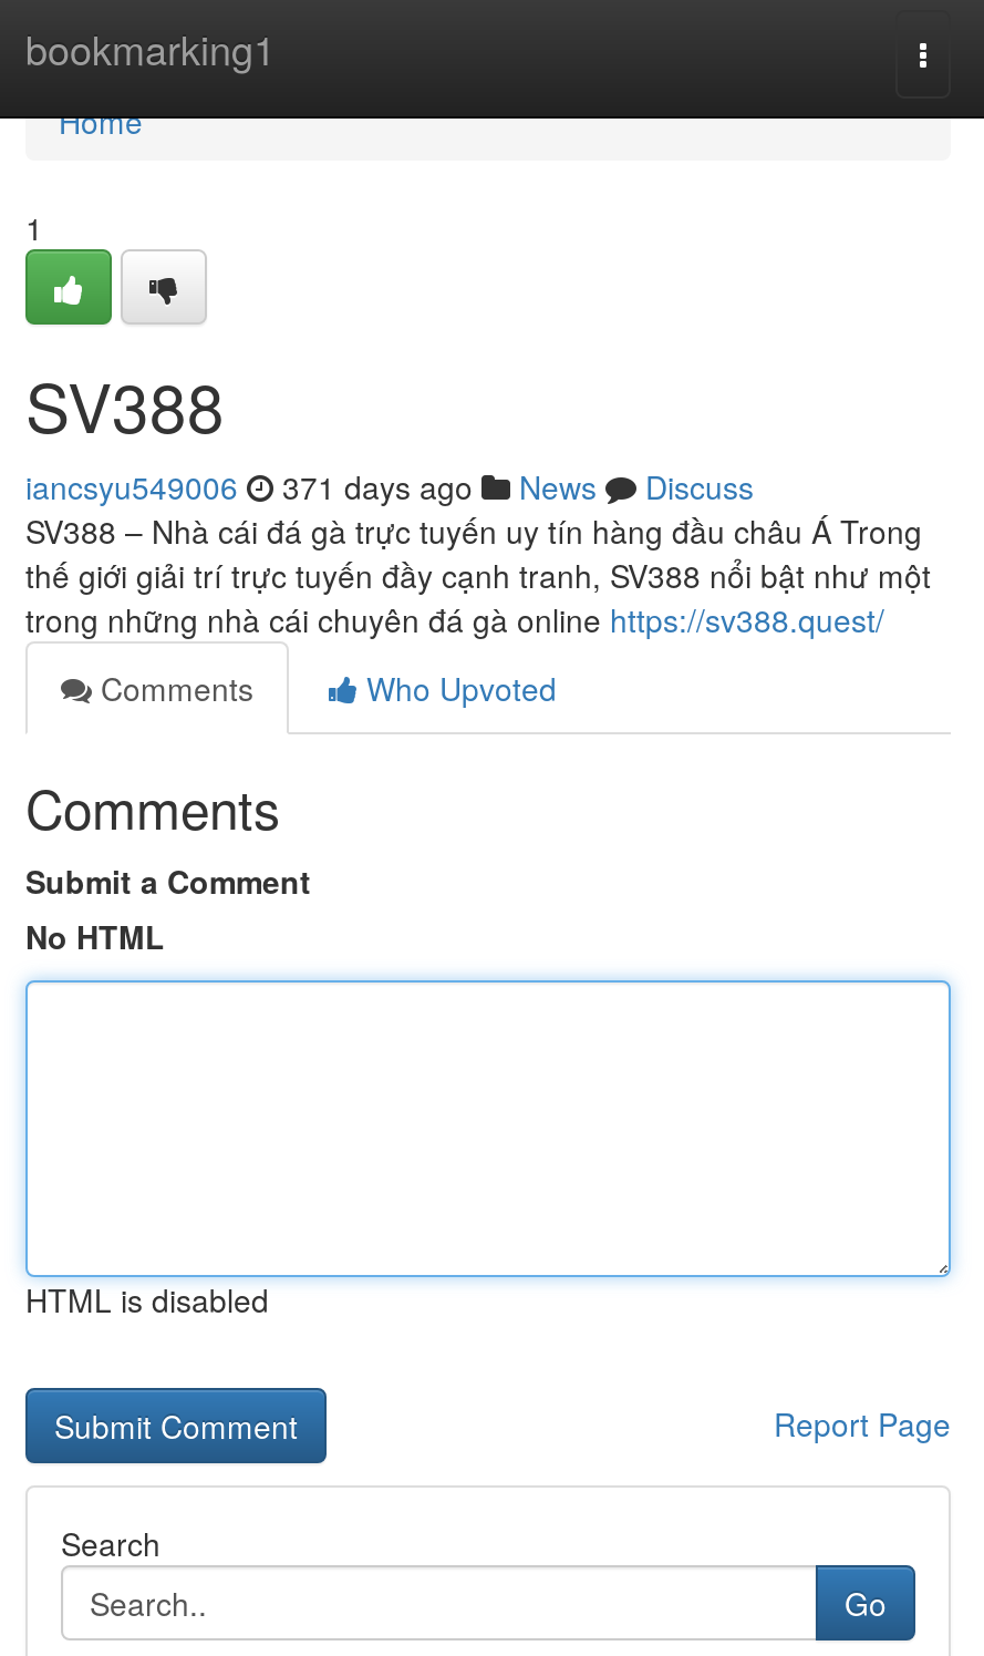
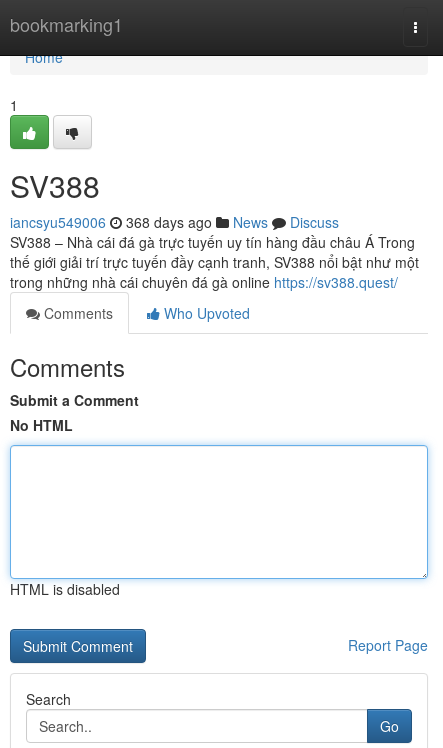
- iancsyu549006 371 days ago News Discuss
+ iancsyu549006 368 days ago News Discuss
